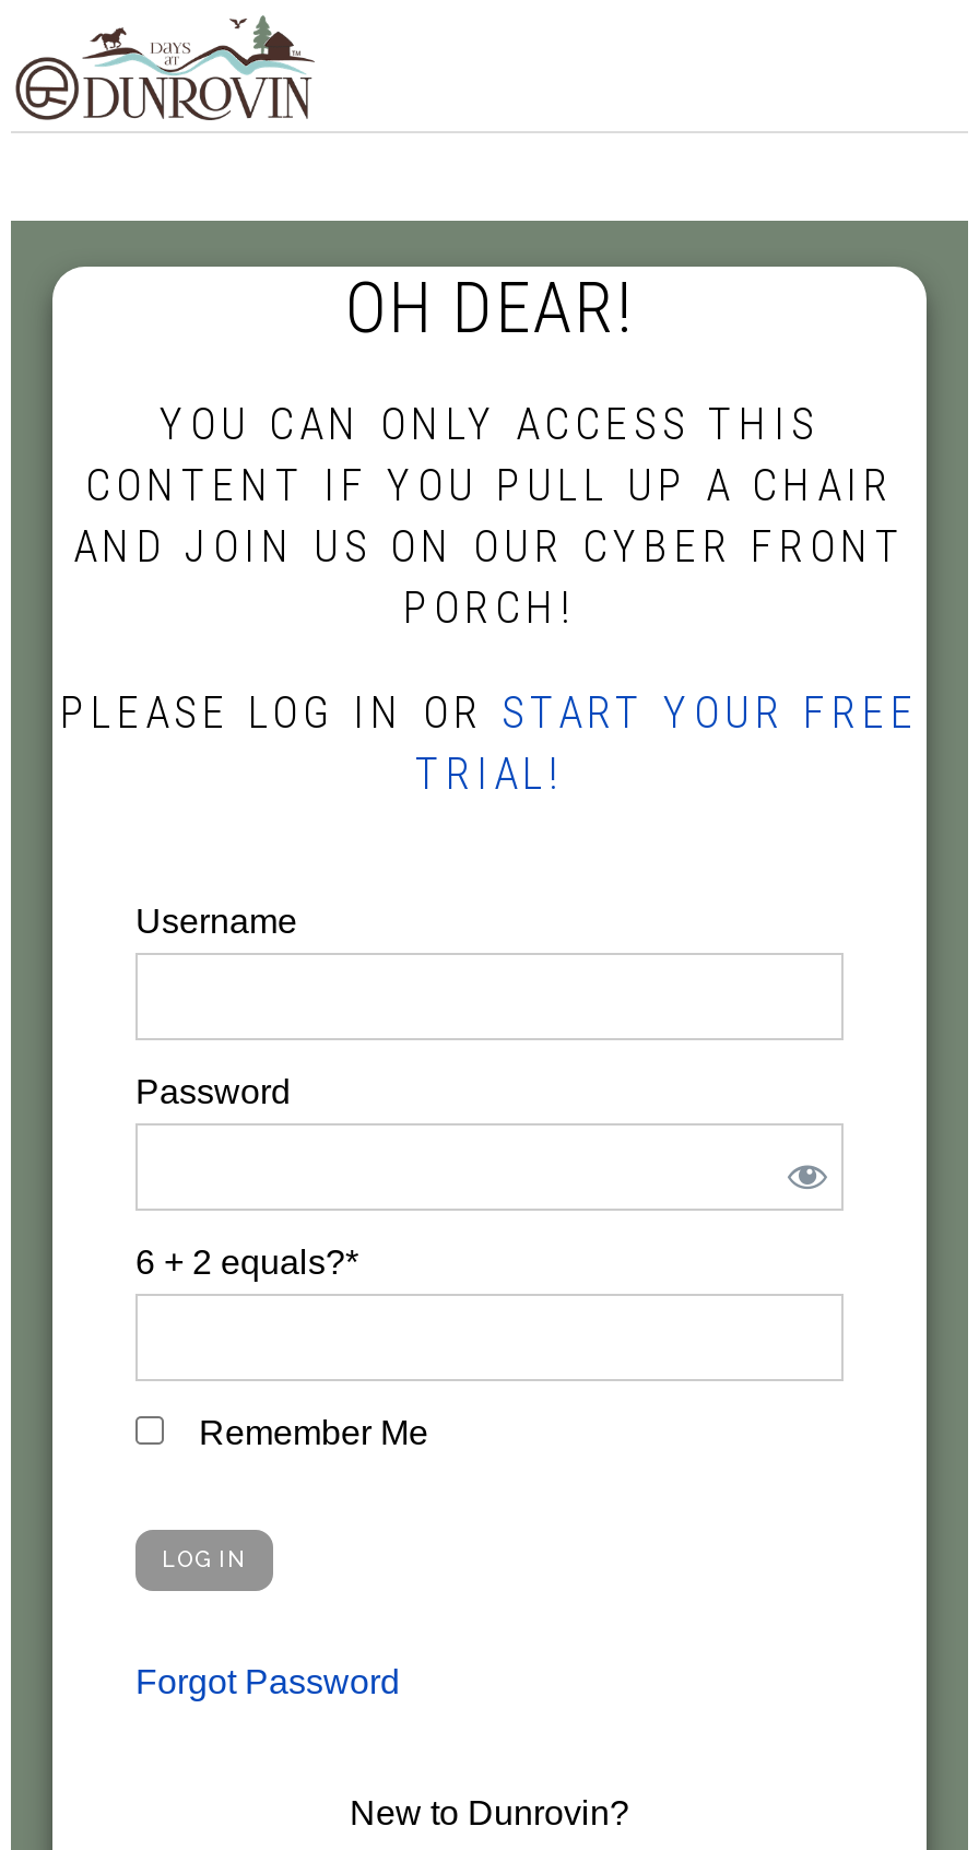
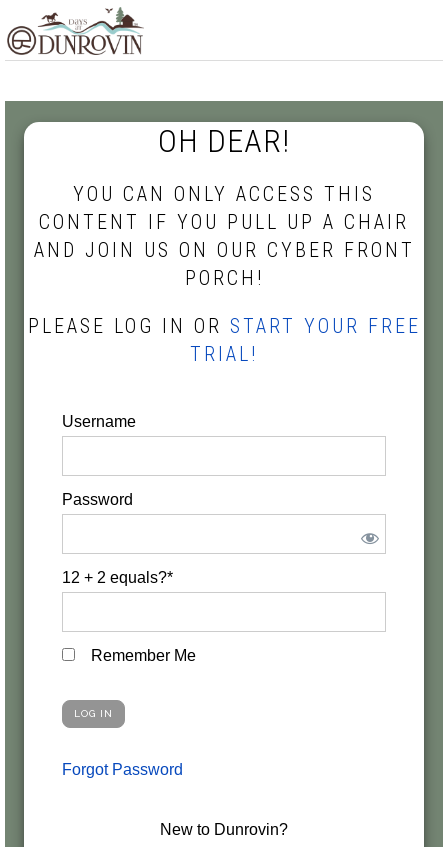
- 6 + 2 equals?*
+ 12 + 2 equals?*
